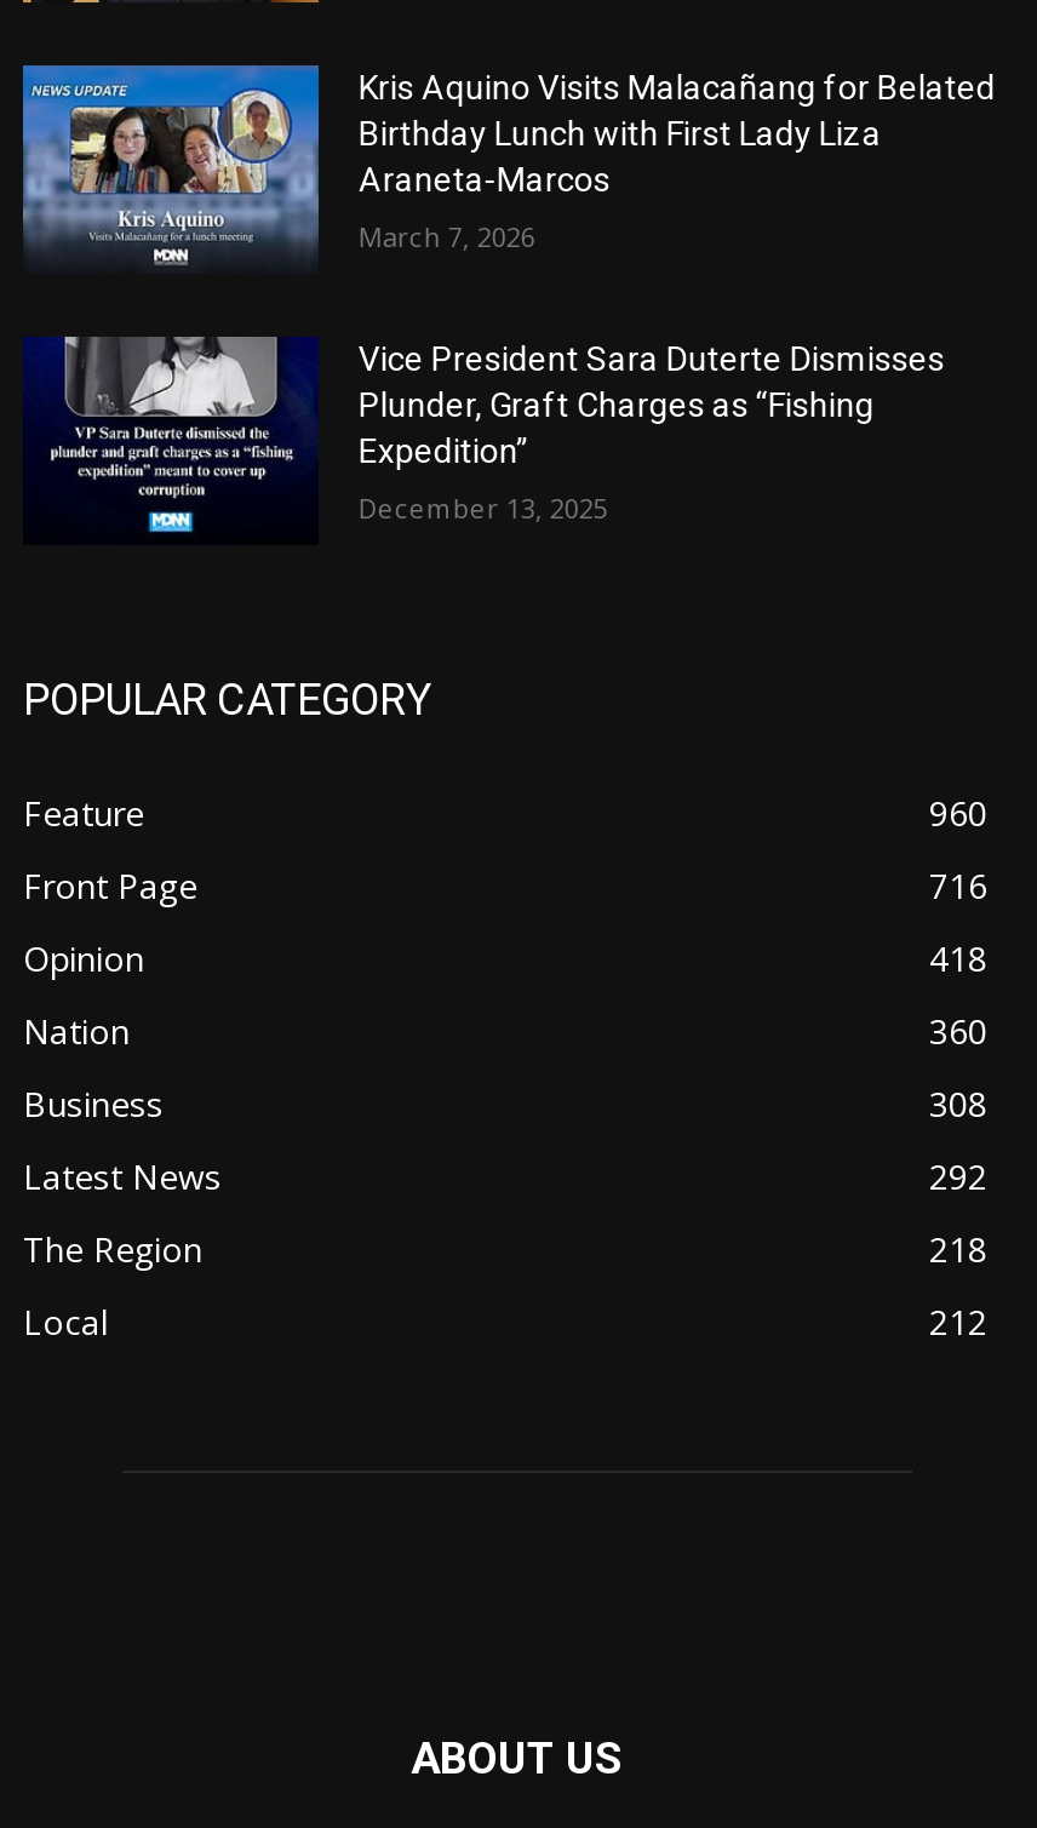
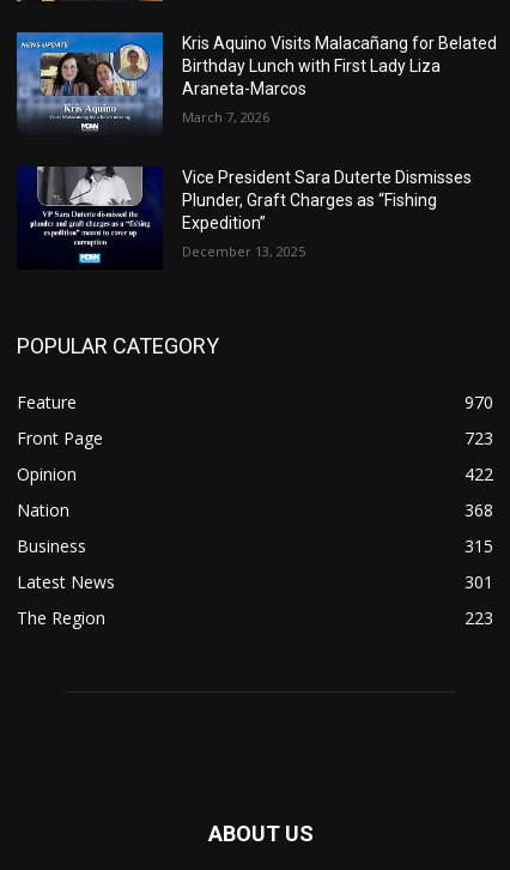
- 960
+ 970

- 716
+ 723

- 418
+ 422

- 360
+ 368

- 308
+ 315

- 292
+ 301

- 218
- Local
- 212
+ 223
